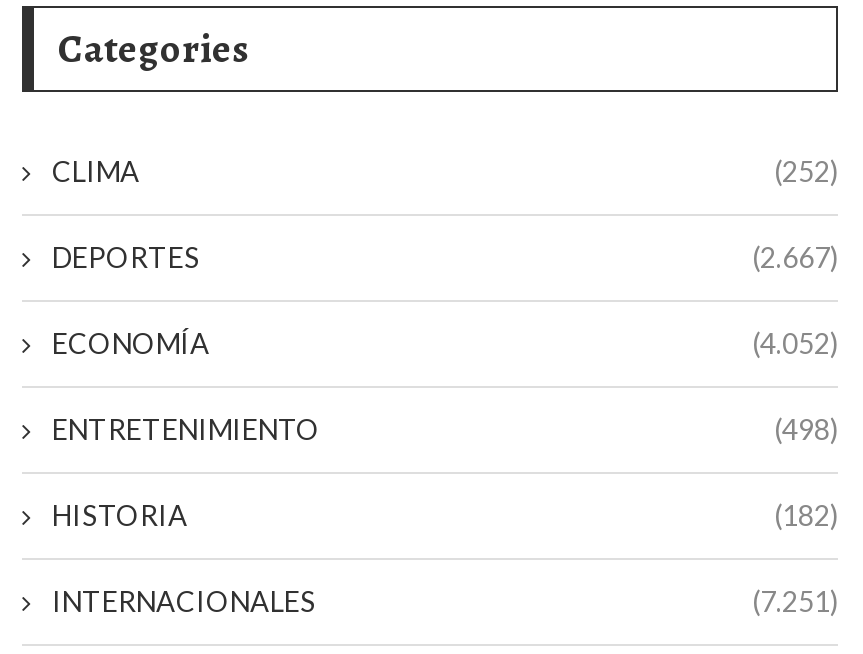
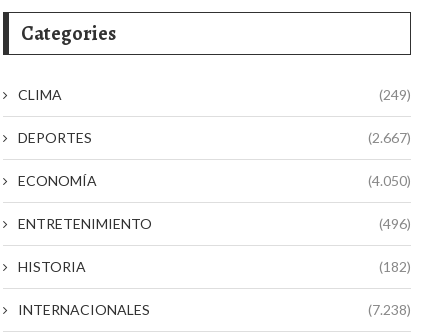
- (252)
+ (249)

- (4.052)
+ (4.050)

- (498)
+ (496)

- (7.251)
+ (7.238)
